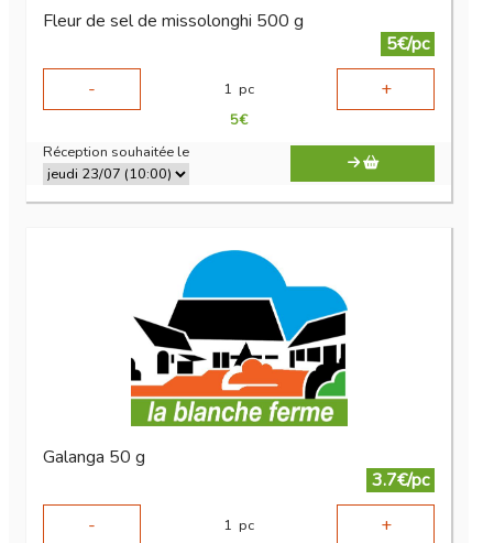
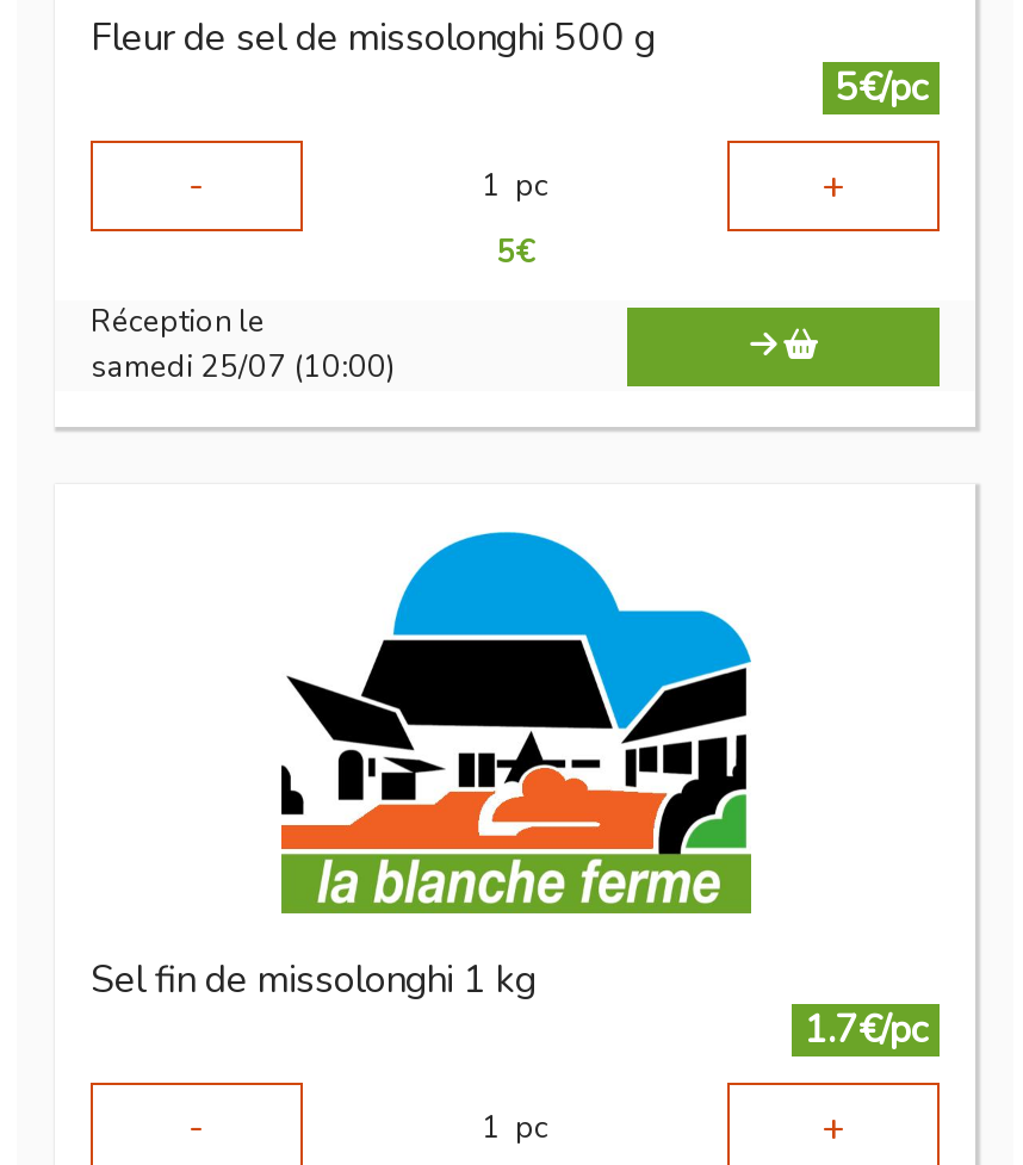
- Réception souhaitée le
+ Réception le
+ samedi 25/07 (10:00)

- Galanga 50 g
- 3.7€/pc
+ Sel fin de missolonghi 1 kg
+ 1.7€/pc
